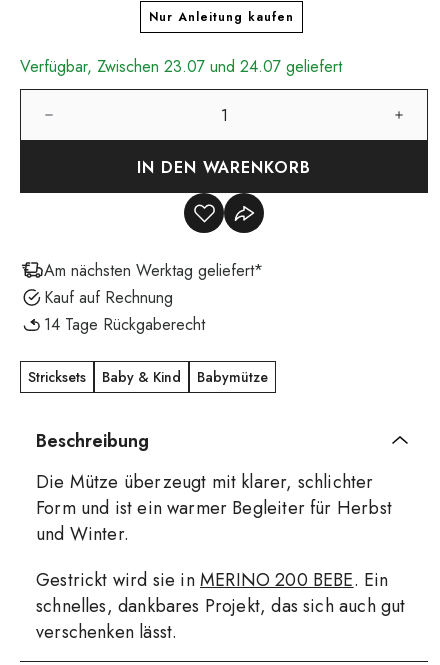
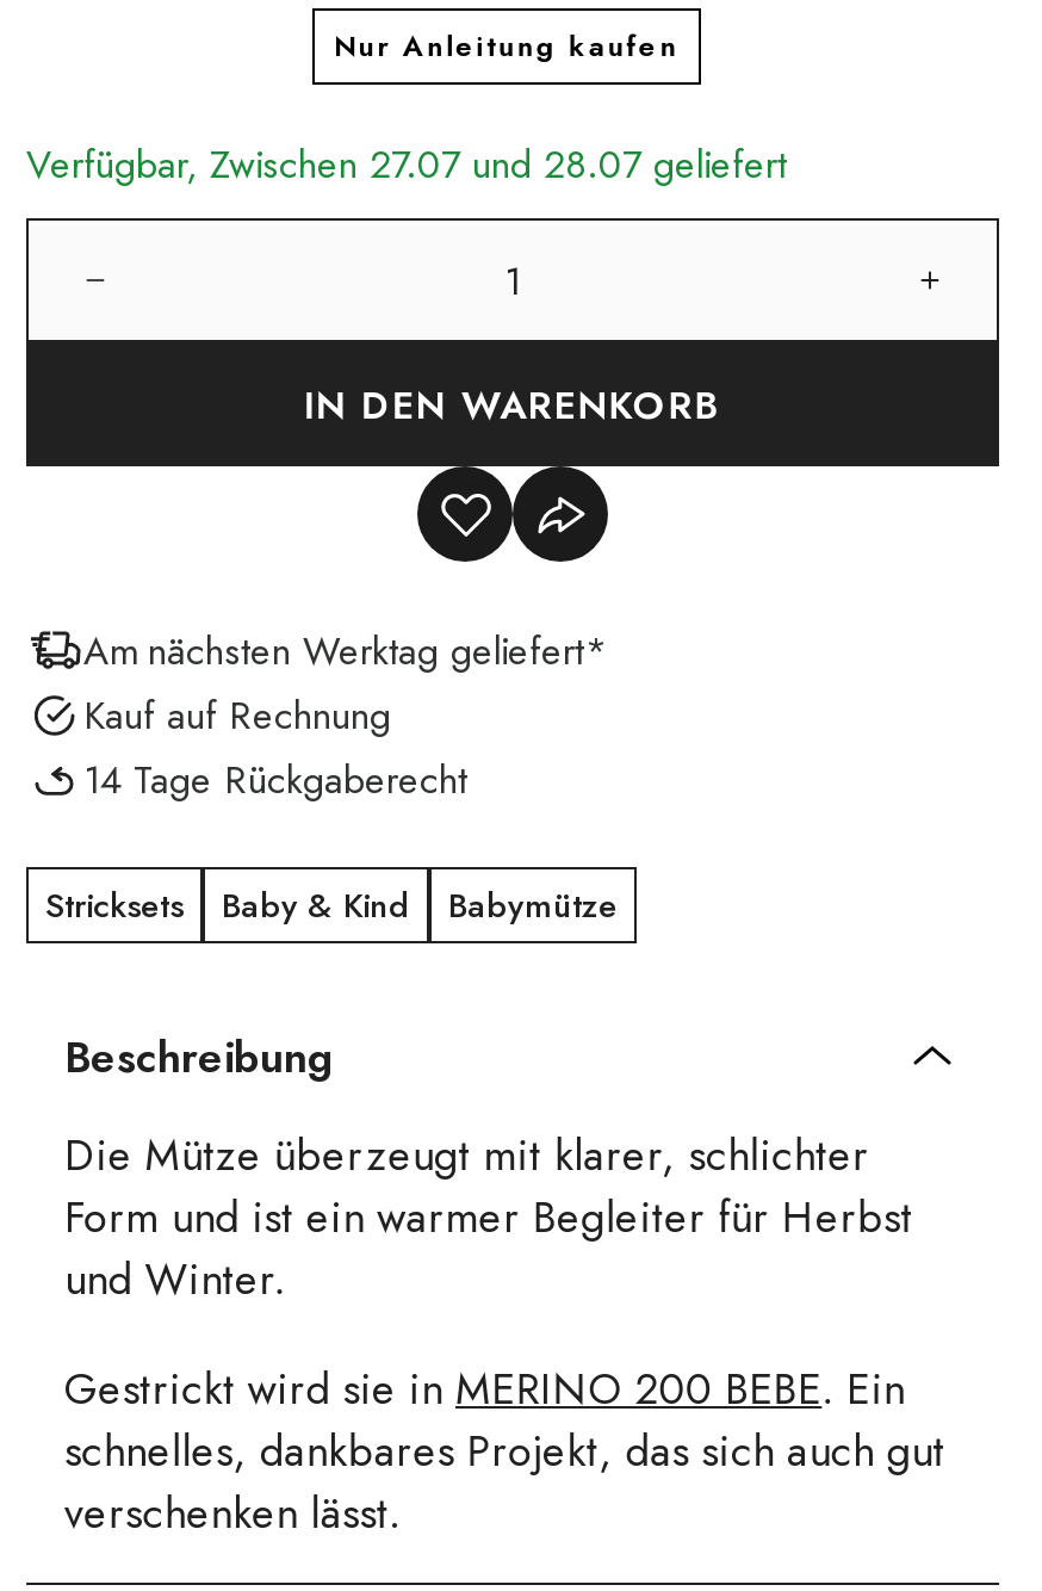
- Verfügbar, Zwischen 23.07 und 24.07 geliefert
+ Verfügbar, Zwischen 27.07 und 28.07 geliefert
